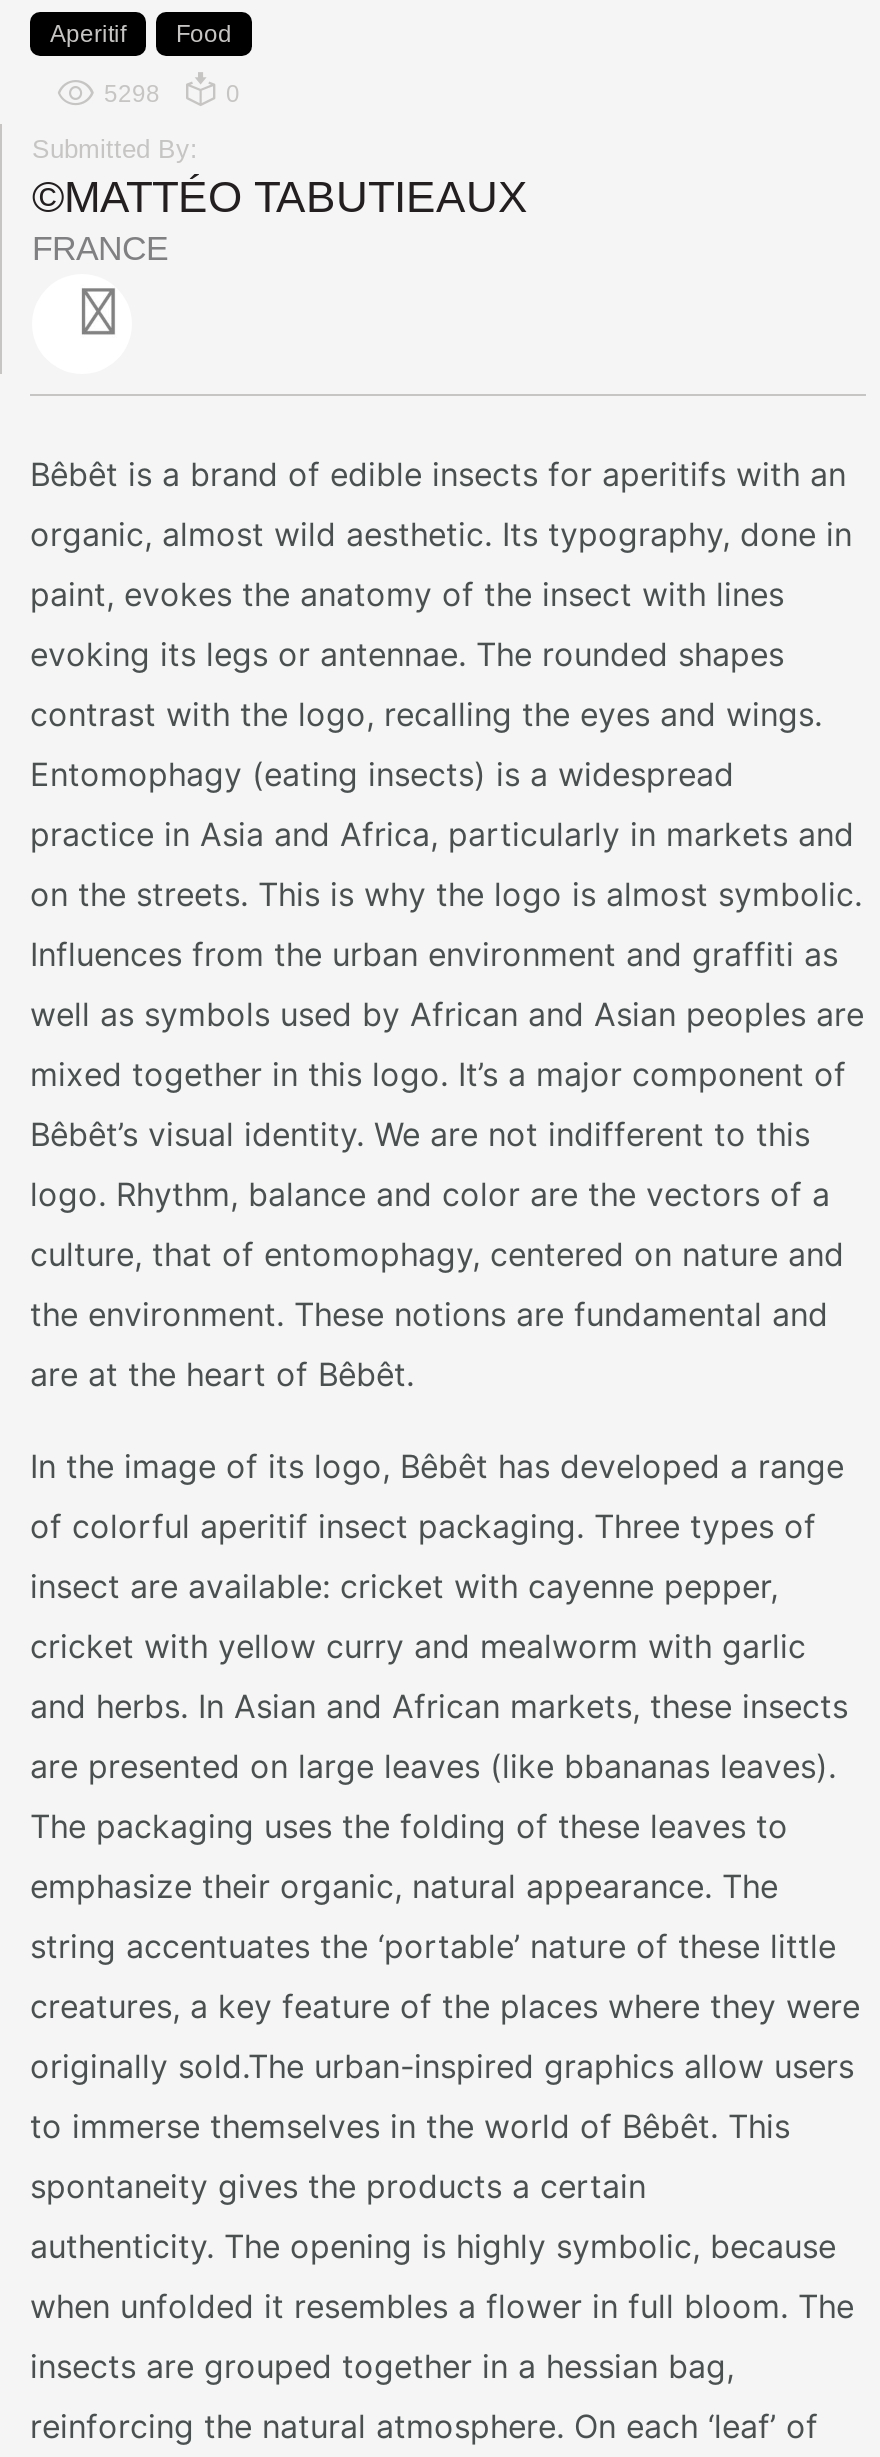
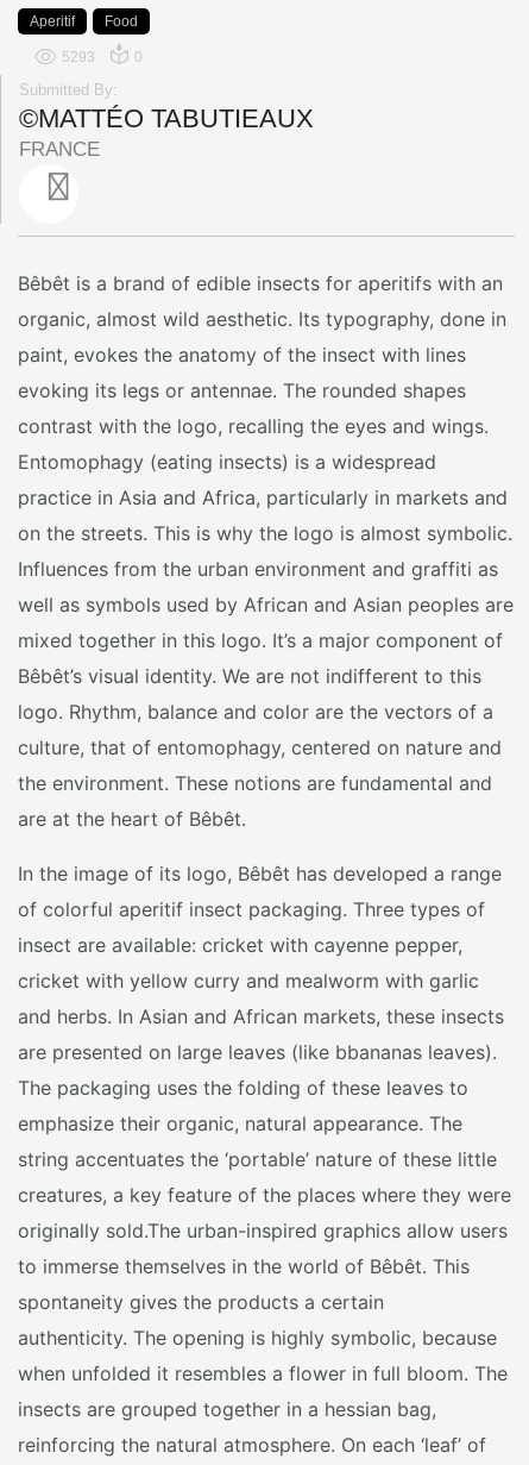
- 5298
+ 5293
